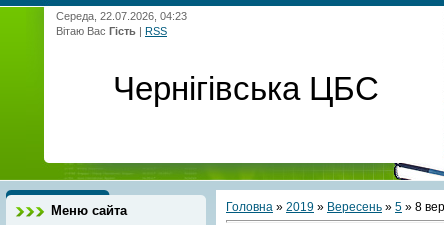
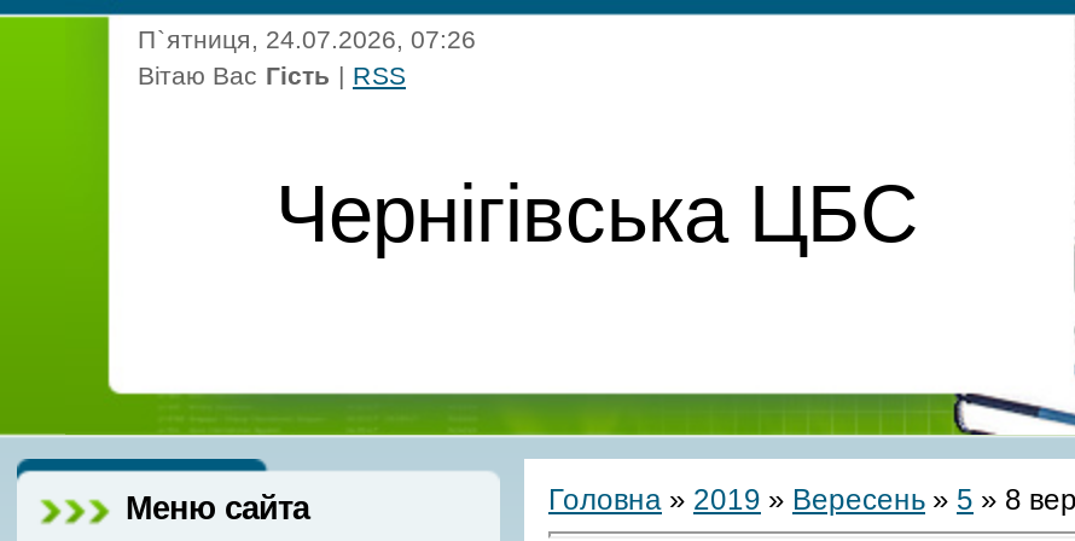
- Середа, 22.07.2026, 04:23
+ П`ятниця, 24.07.2026, 07:26
